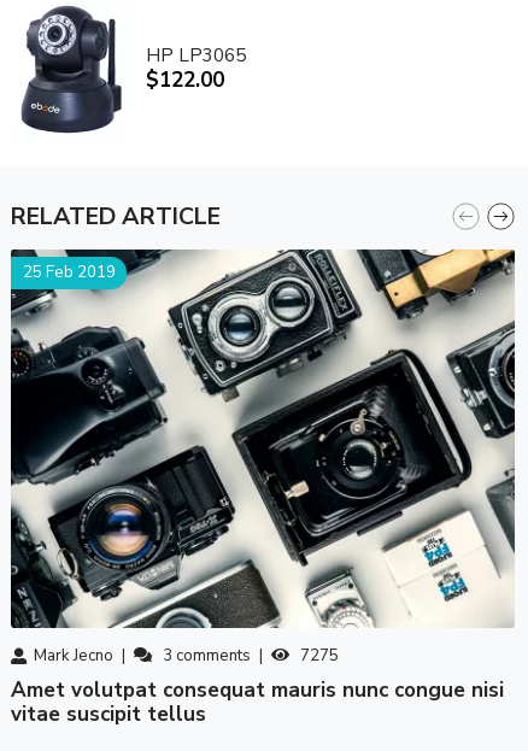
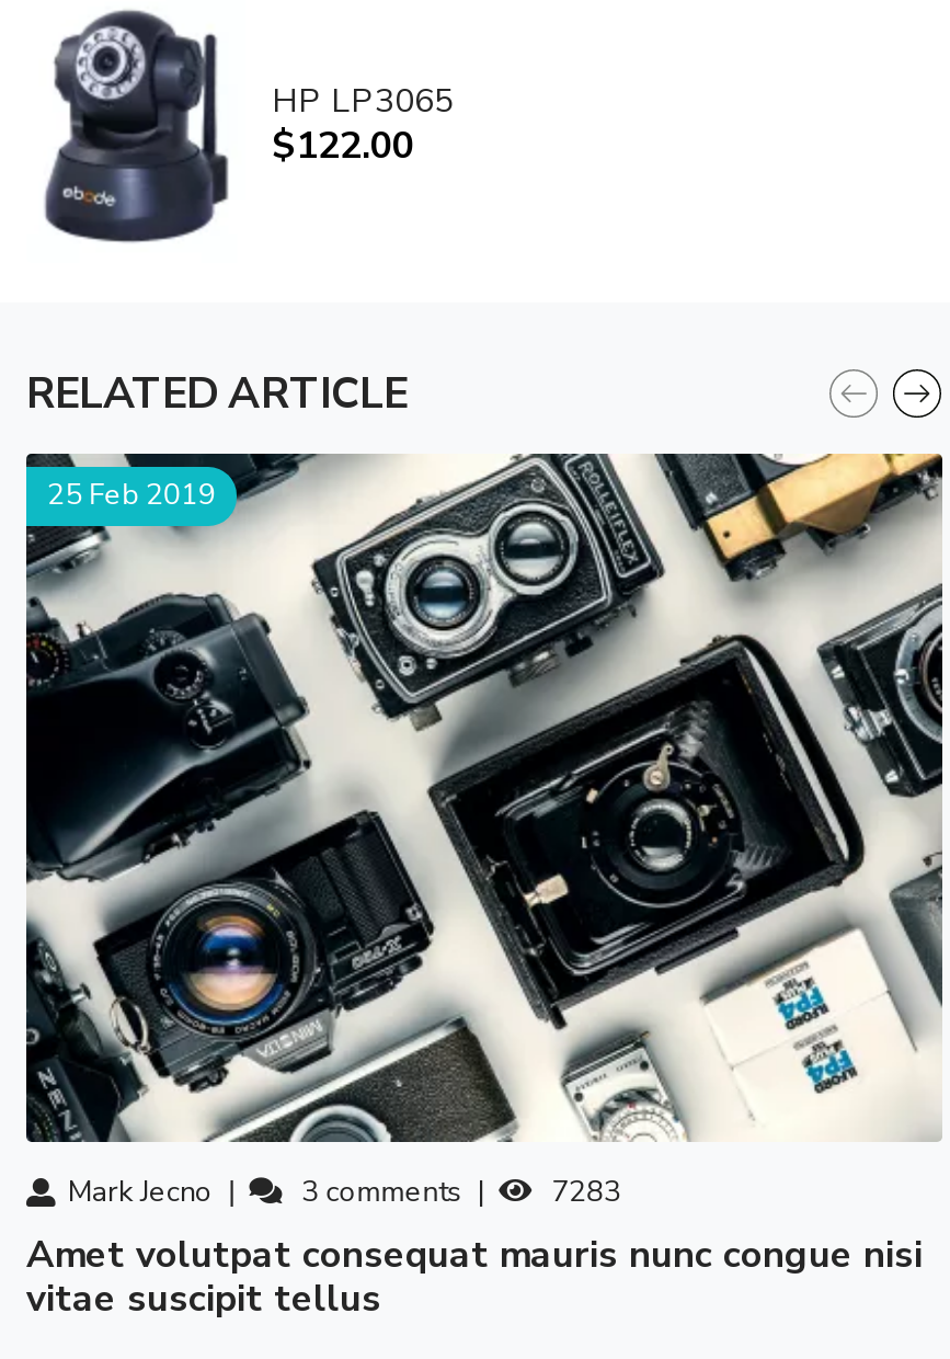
- 7275
+ 7283
